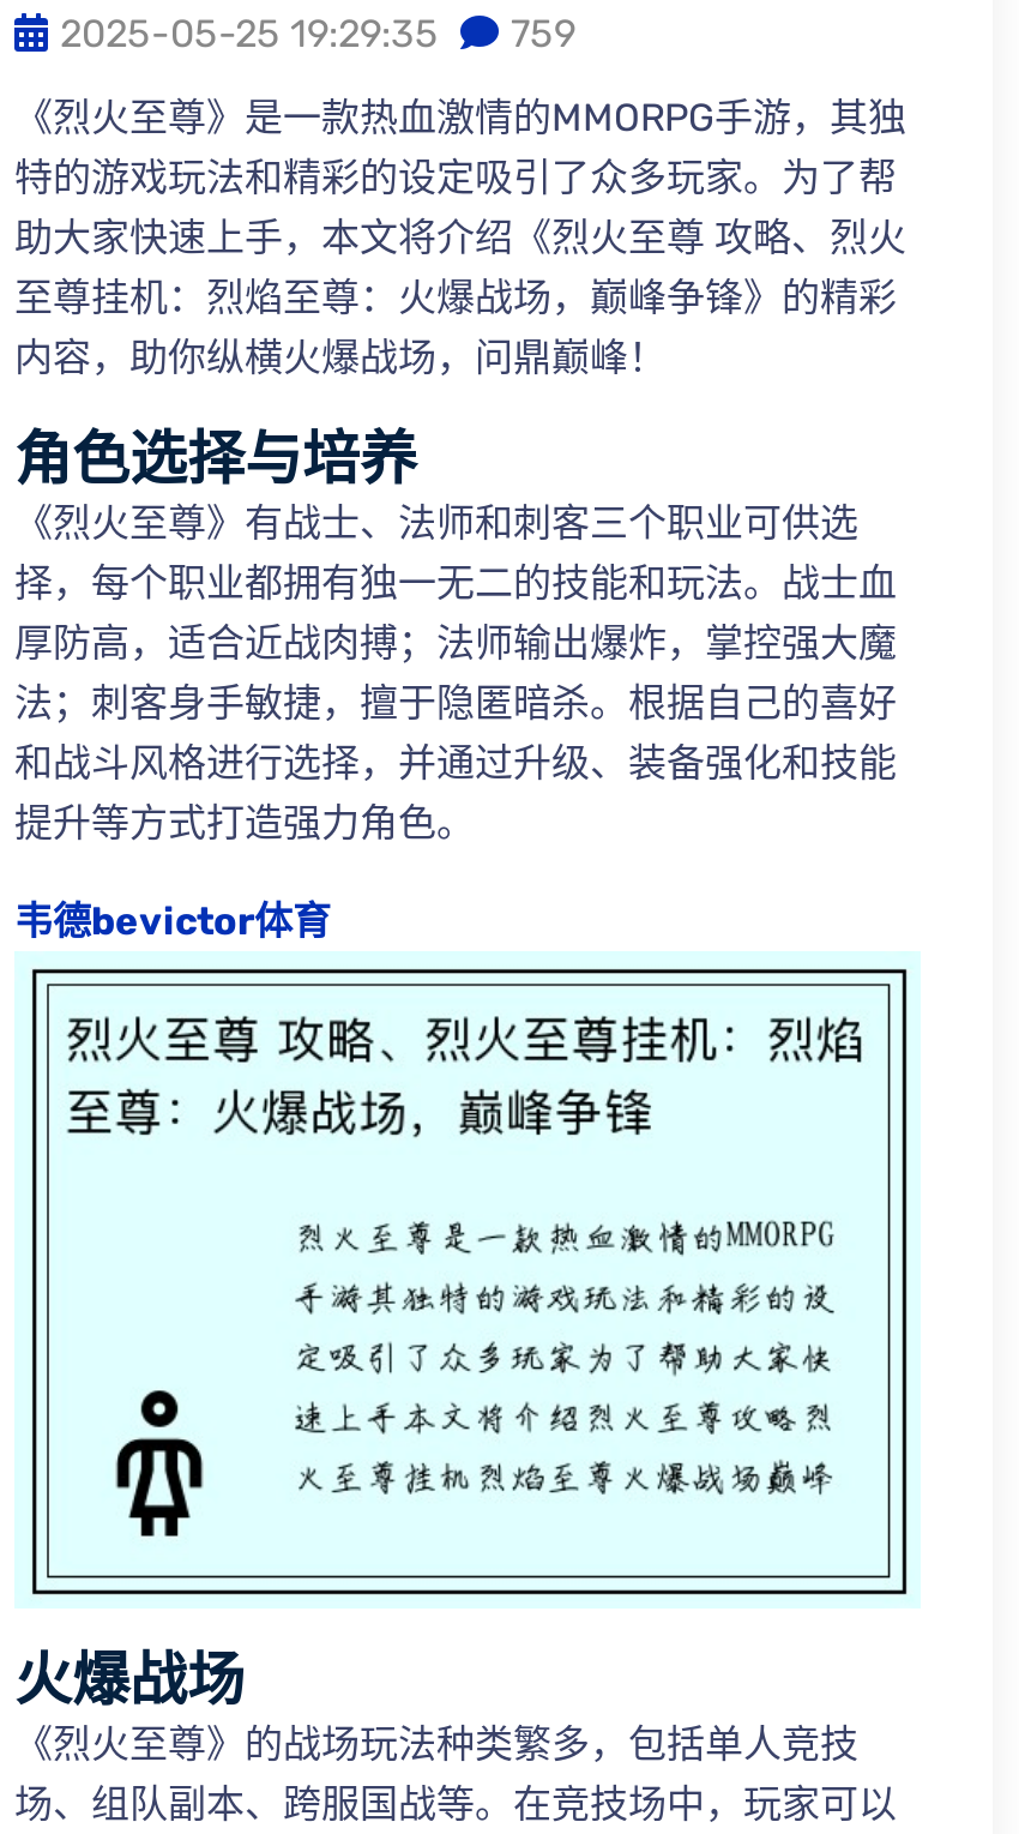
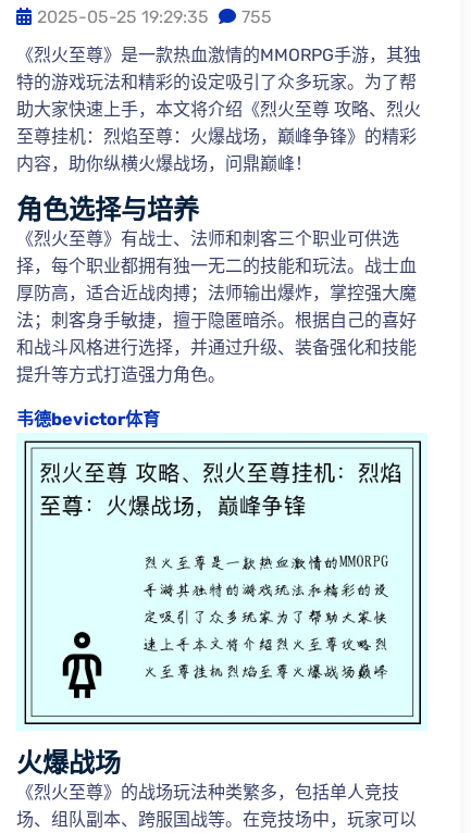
- 2025-05-25 19:29:35 759
+ 2025-05-25 19:29:35 755
